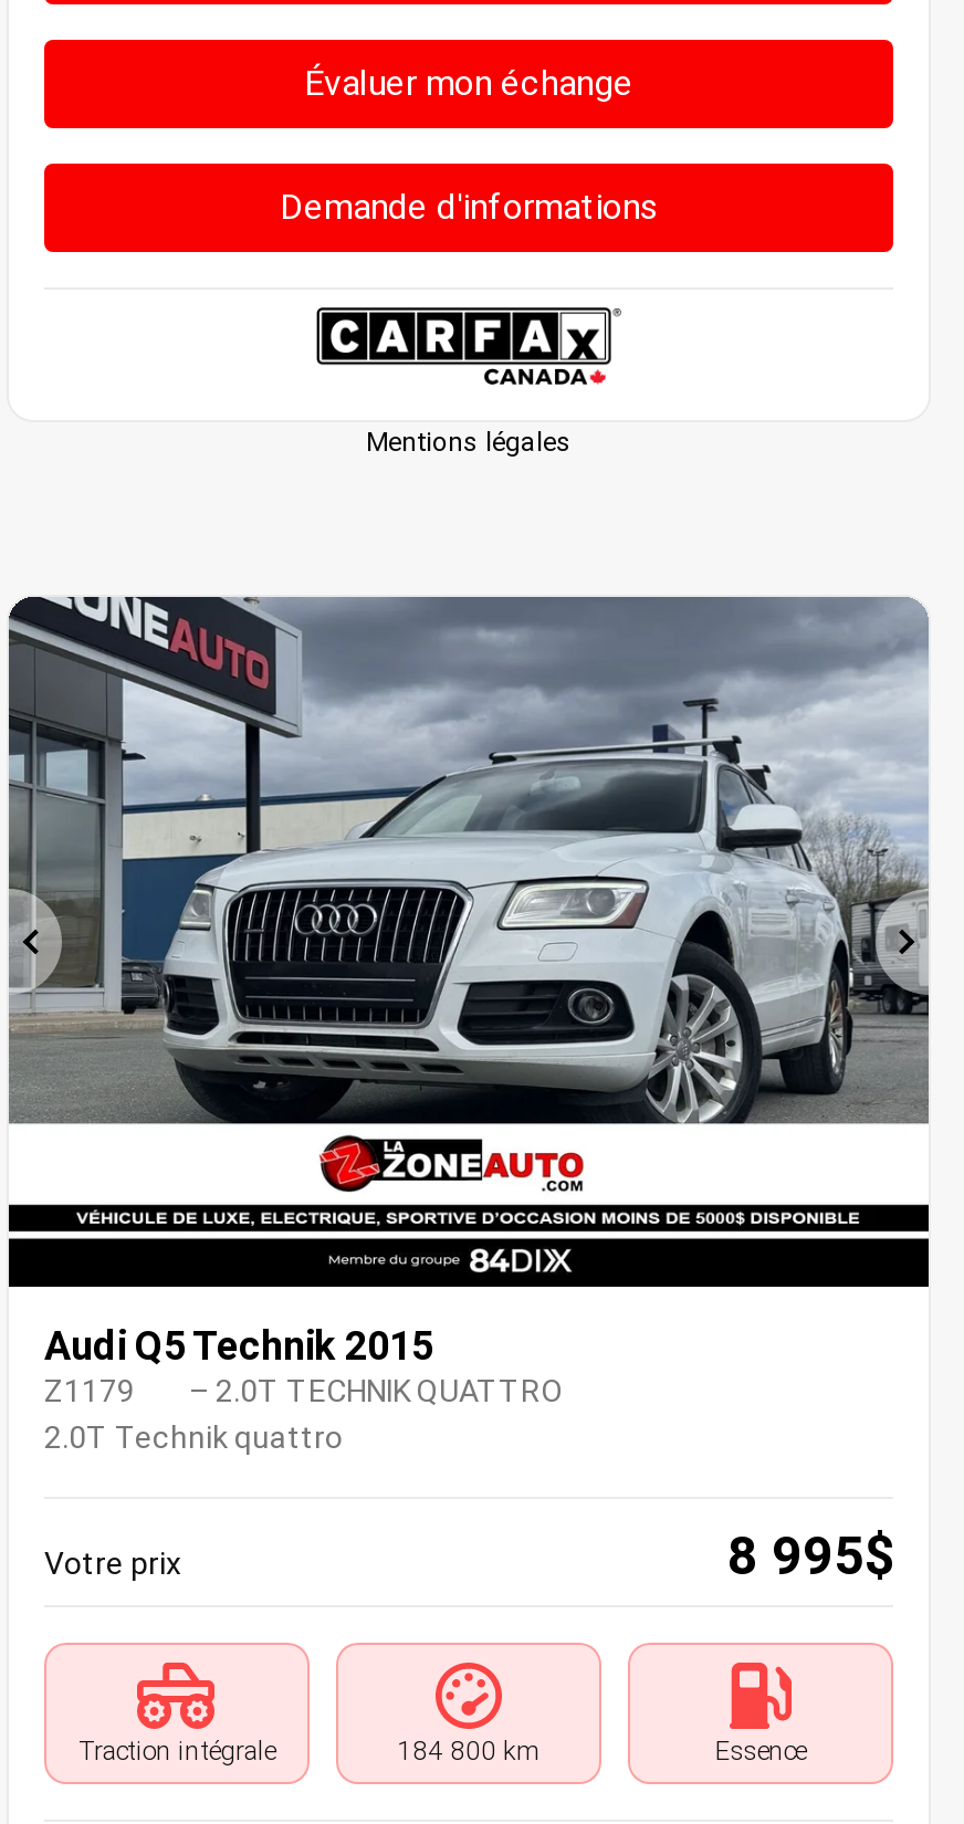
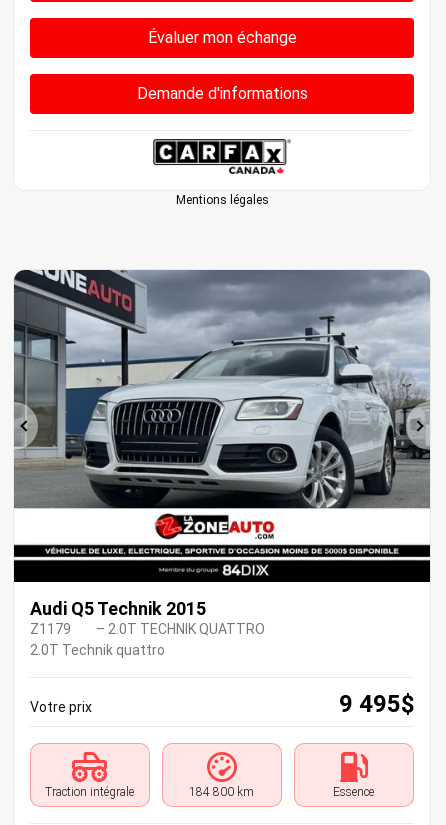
- 8 995$
+ 9 495$
